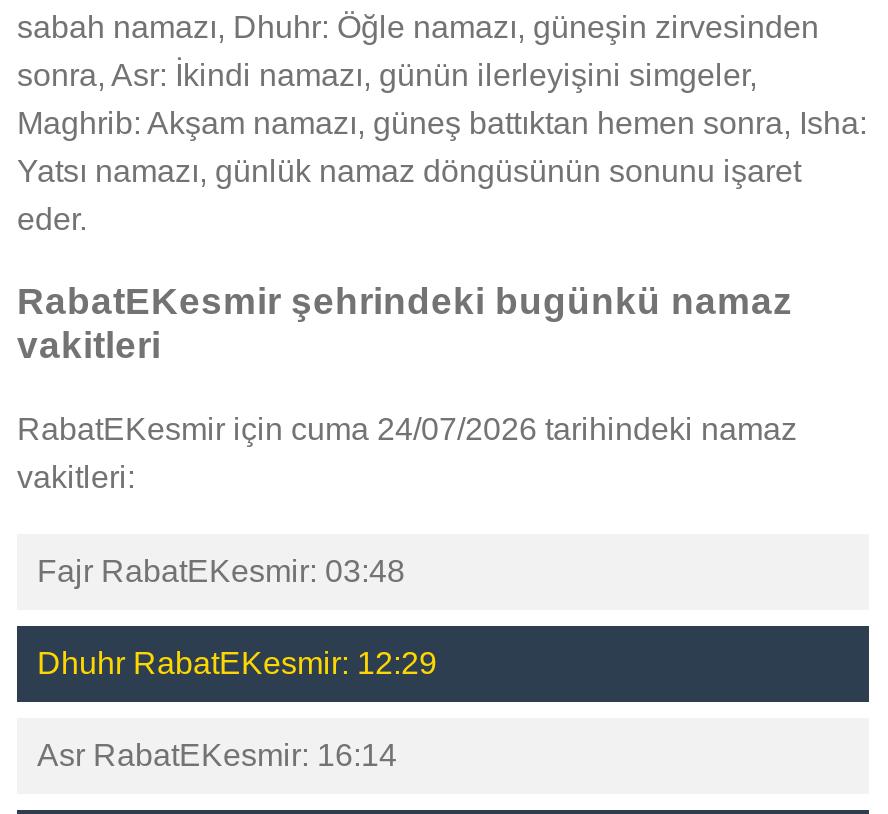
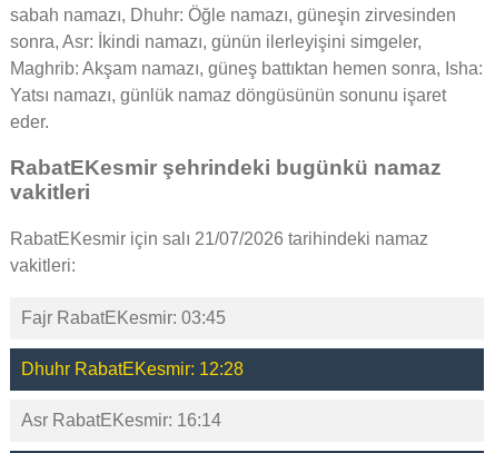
- RabatEKesmir için cuma 24/07/2026 tarihindeki namaz
+ RabatEKesmir için salı 21/07/2026 tarihindeki namaz

- Fajr RabatEKesmir: 03:48
+ Fajr RabatEKesmir: 03:45

- Dhuhr RabatEKesmir: 12:29
+ Dhuhr RabatEKesmir: 12:28
